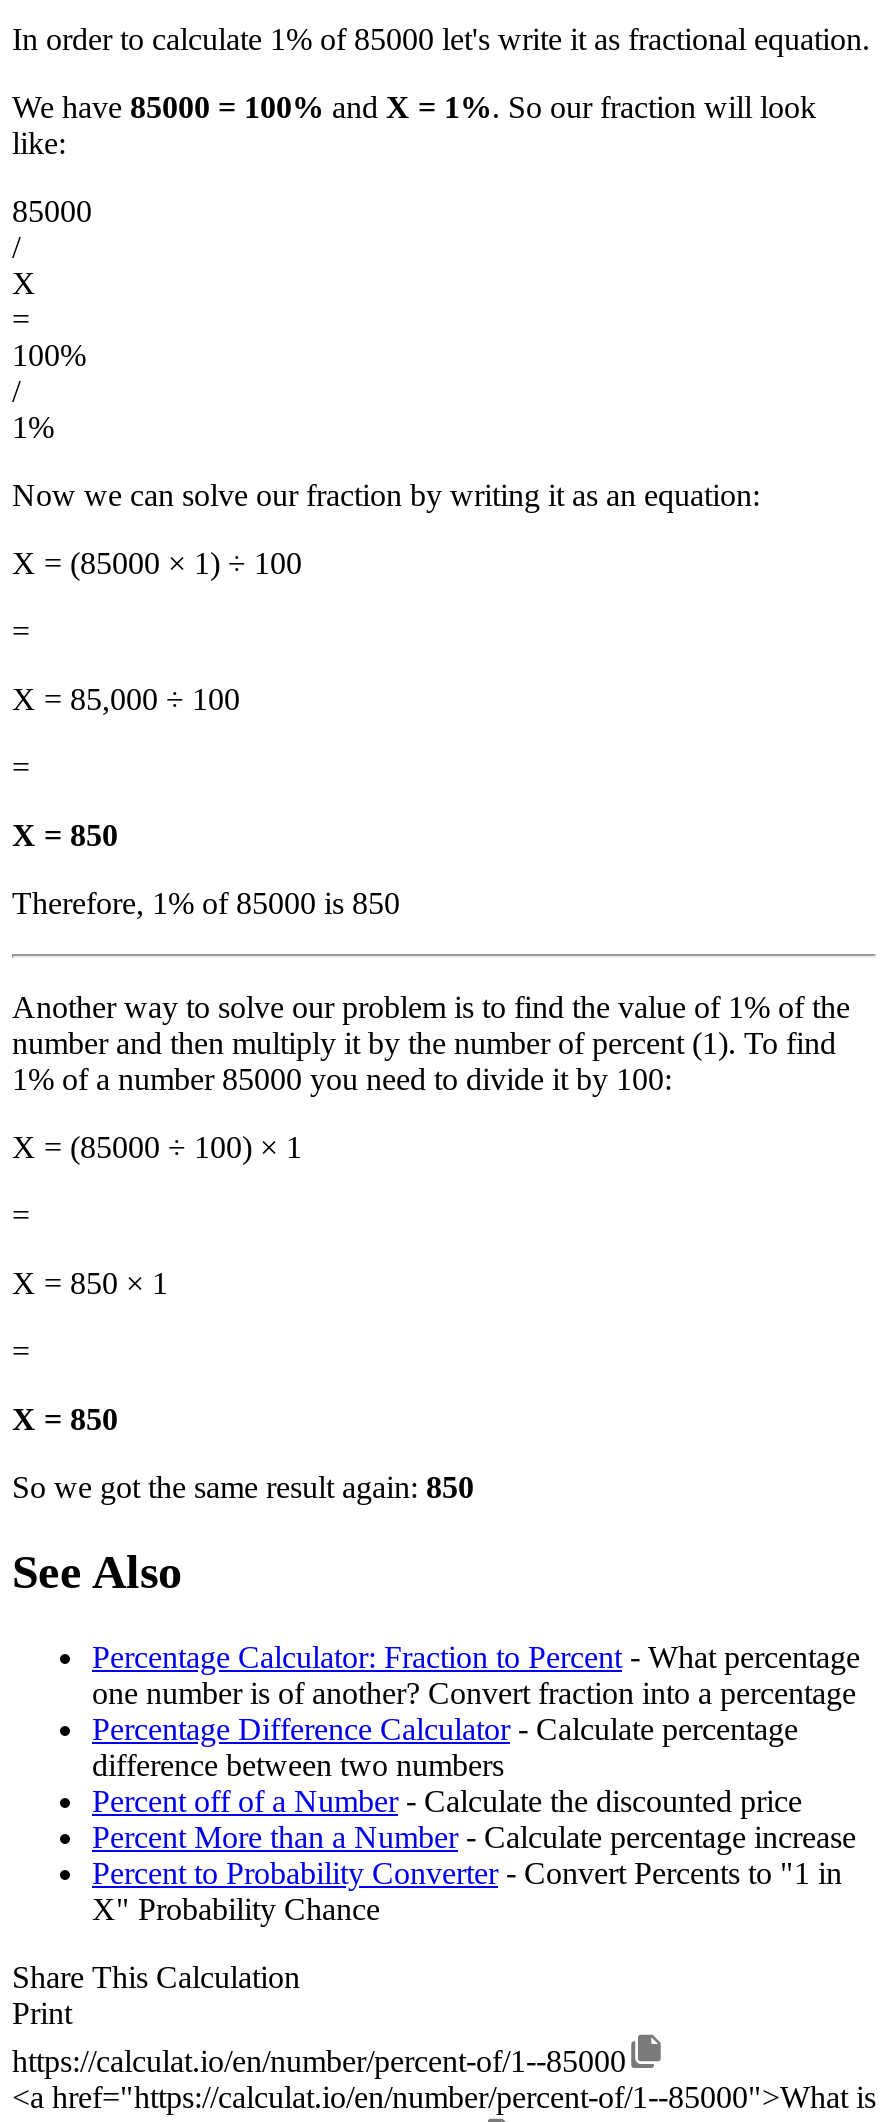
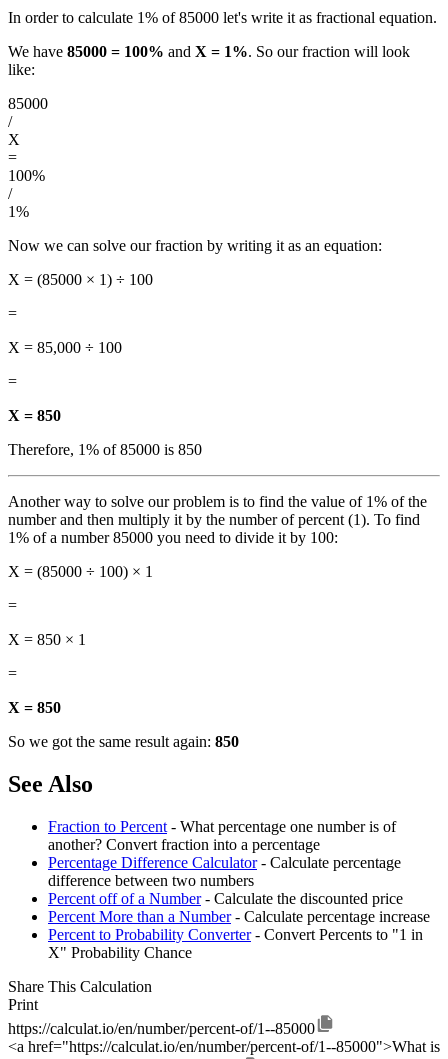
- Percentage Calculator: Fraction to Percent - What percentage
- one number is of another? Convert fraction into a percentage
+ Fraction to Percent - What percentage one number is of
+ another? Convert fraction into a percentage
